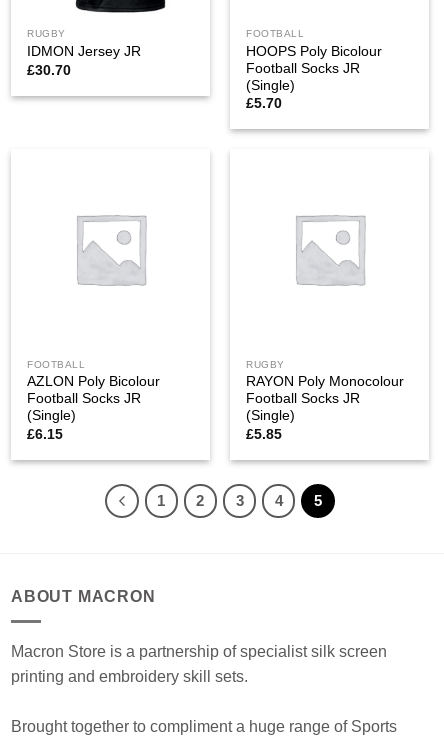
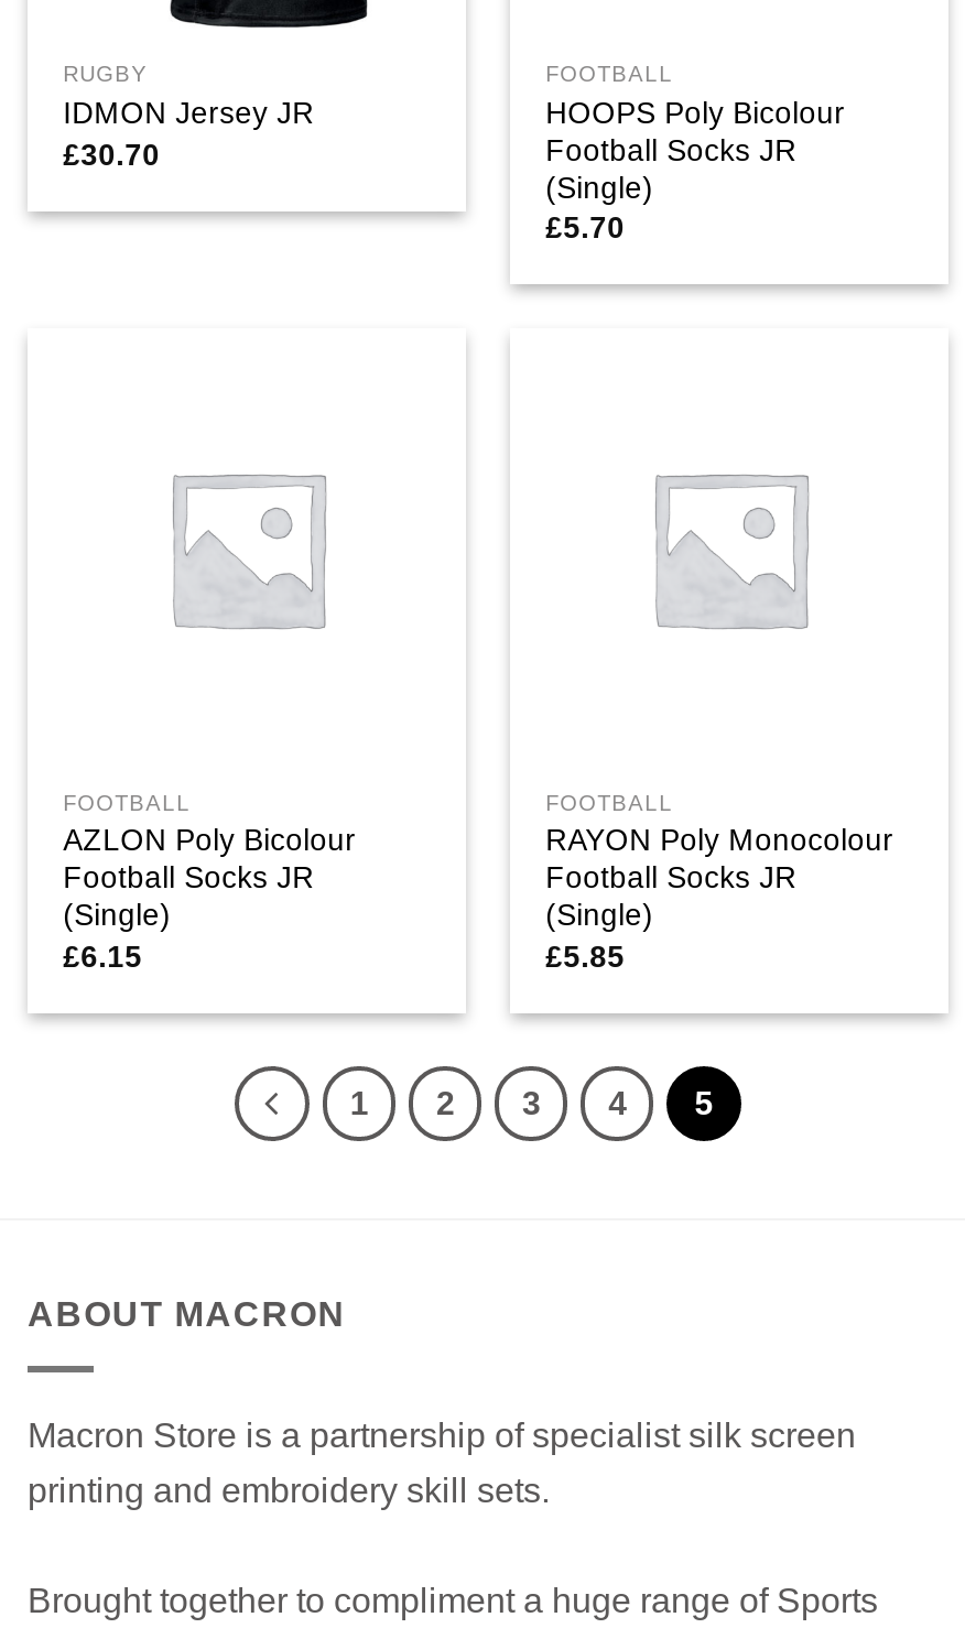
- RUGBY
+ FOOTBALL
